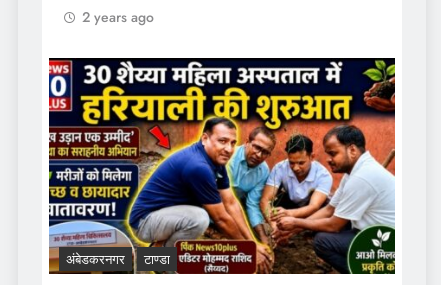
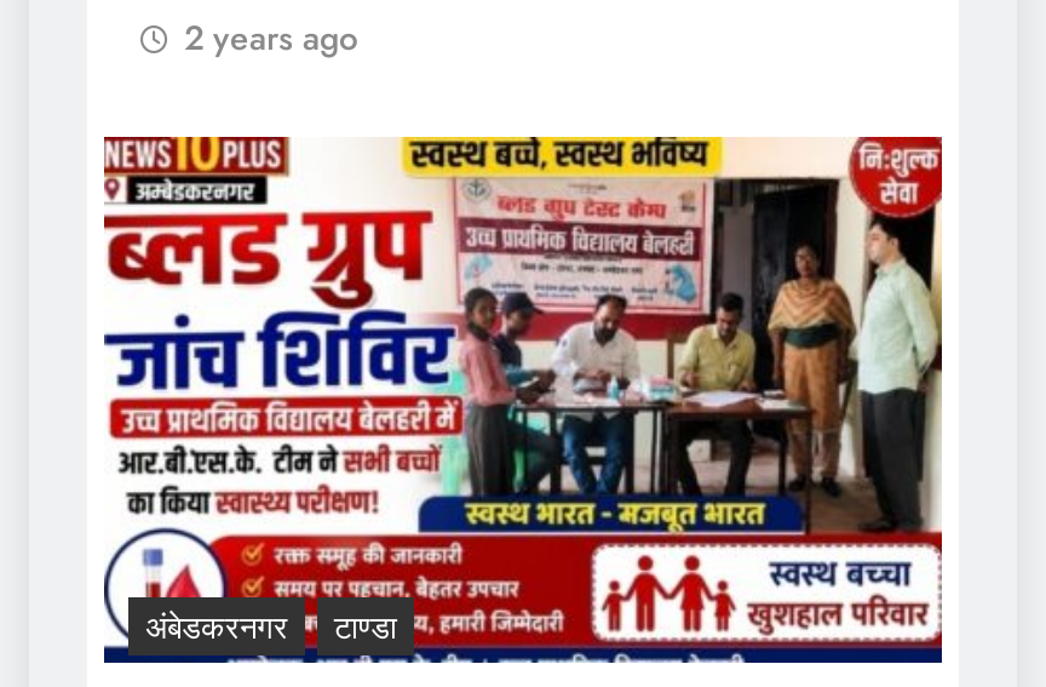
- [image]
+ [image]
